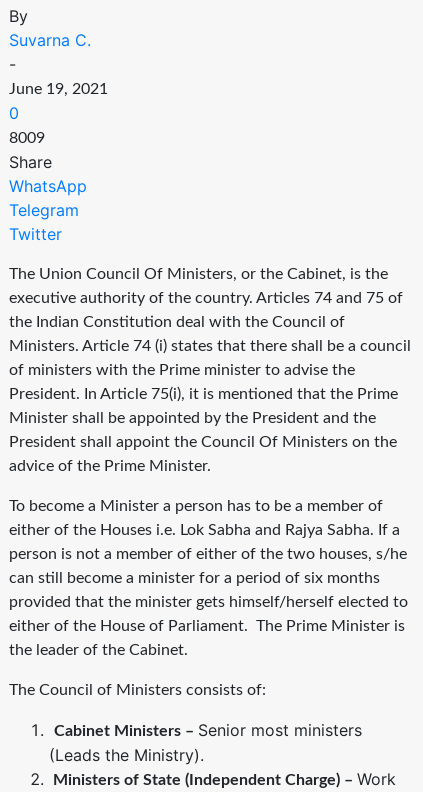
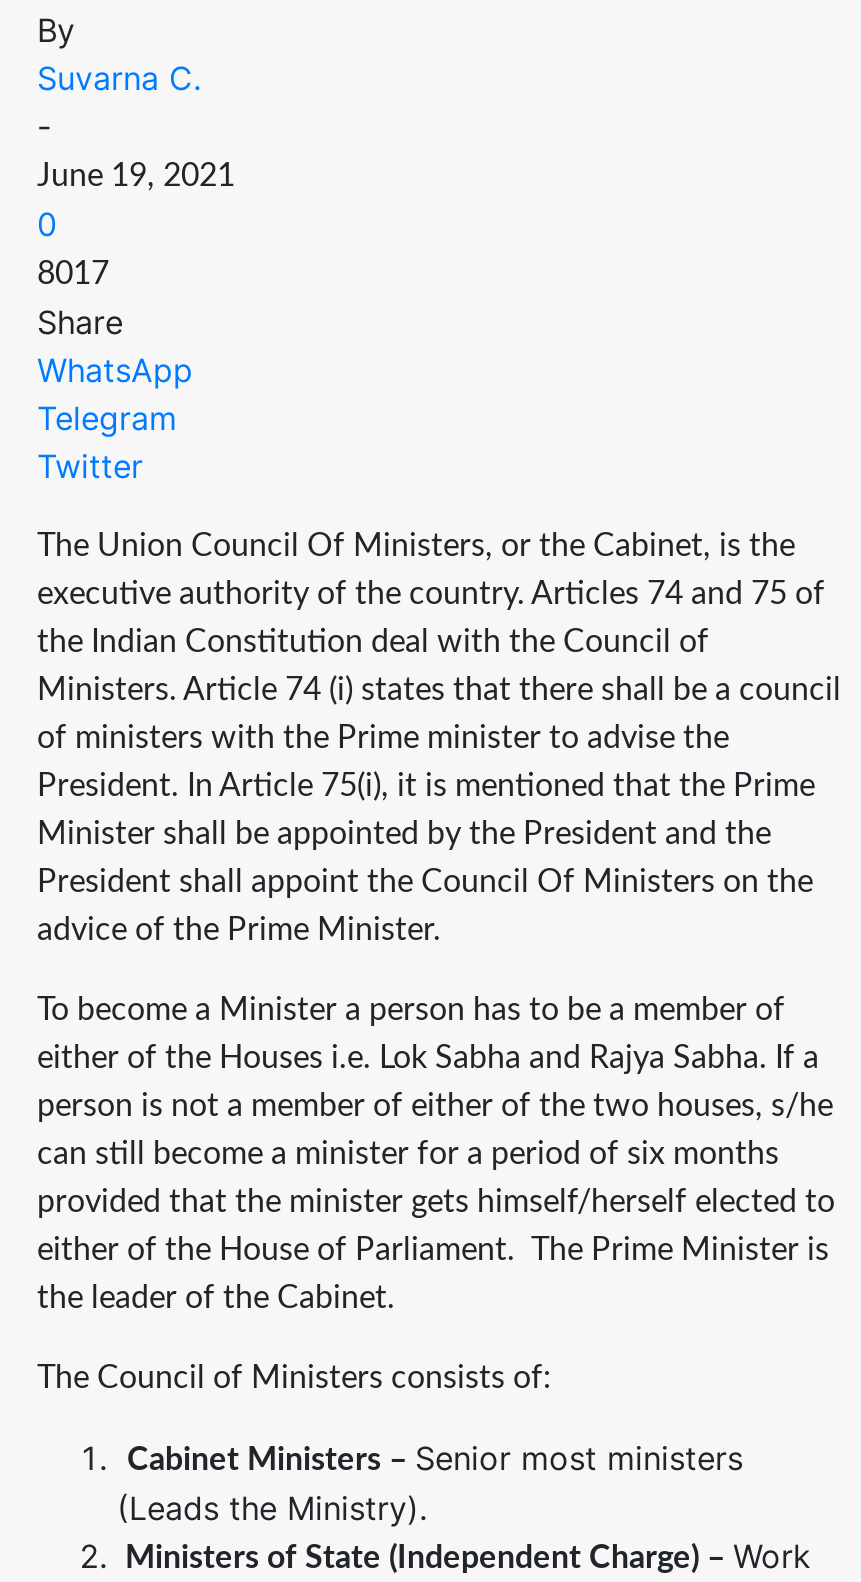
- 8009
+ 8017
